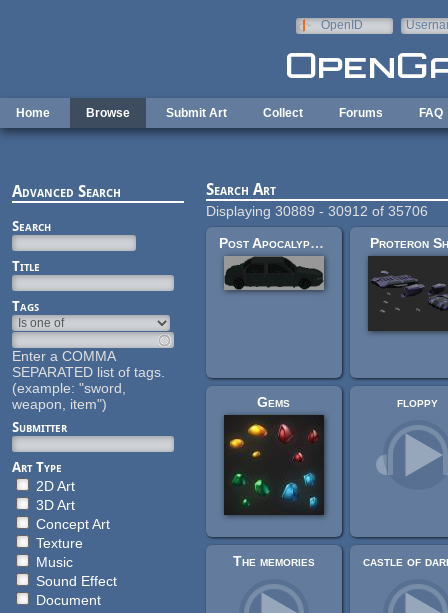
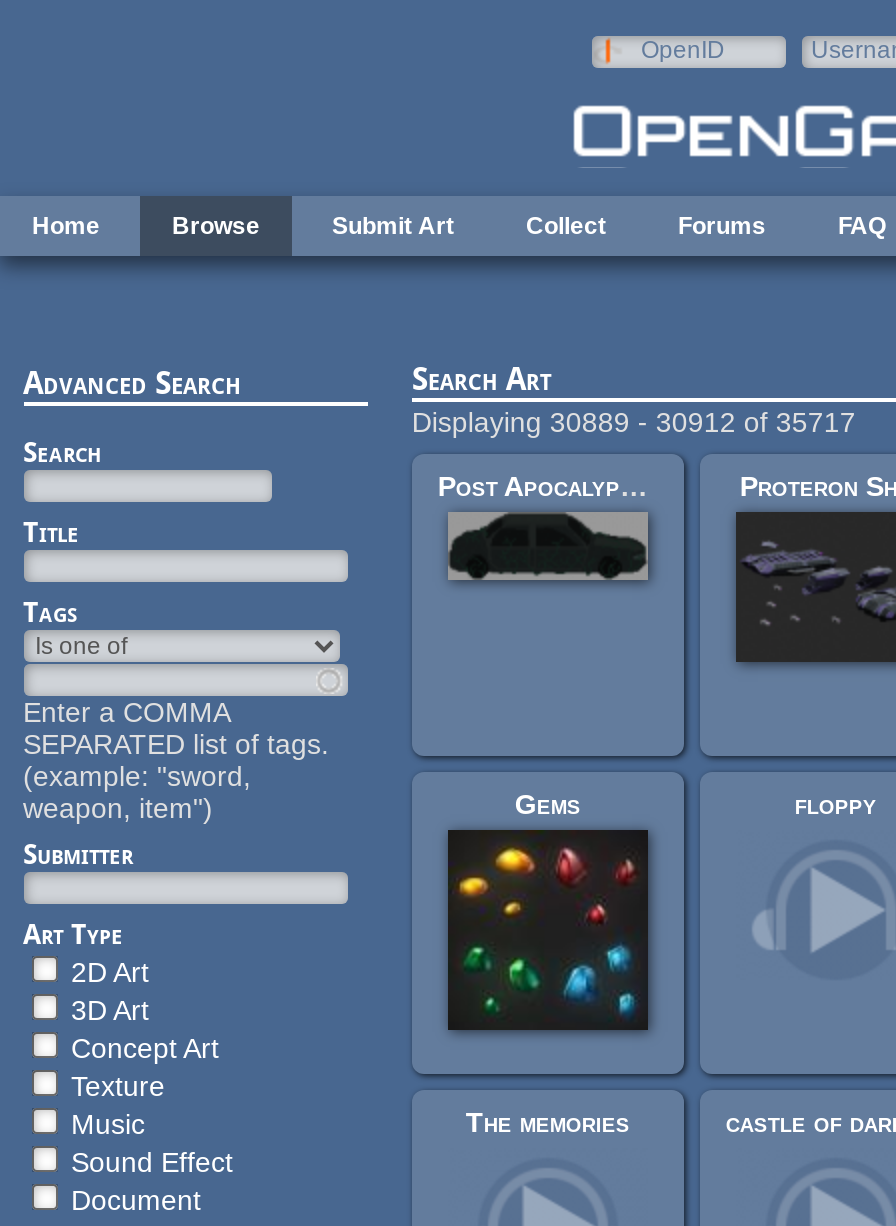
- Displaying 30889 - 30912 of 35706
+ Displaying 30889 - 30912 of 35717
